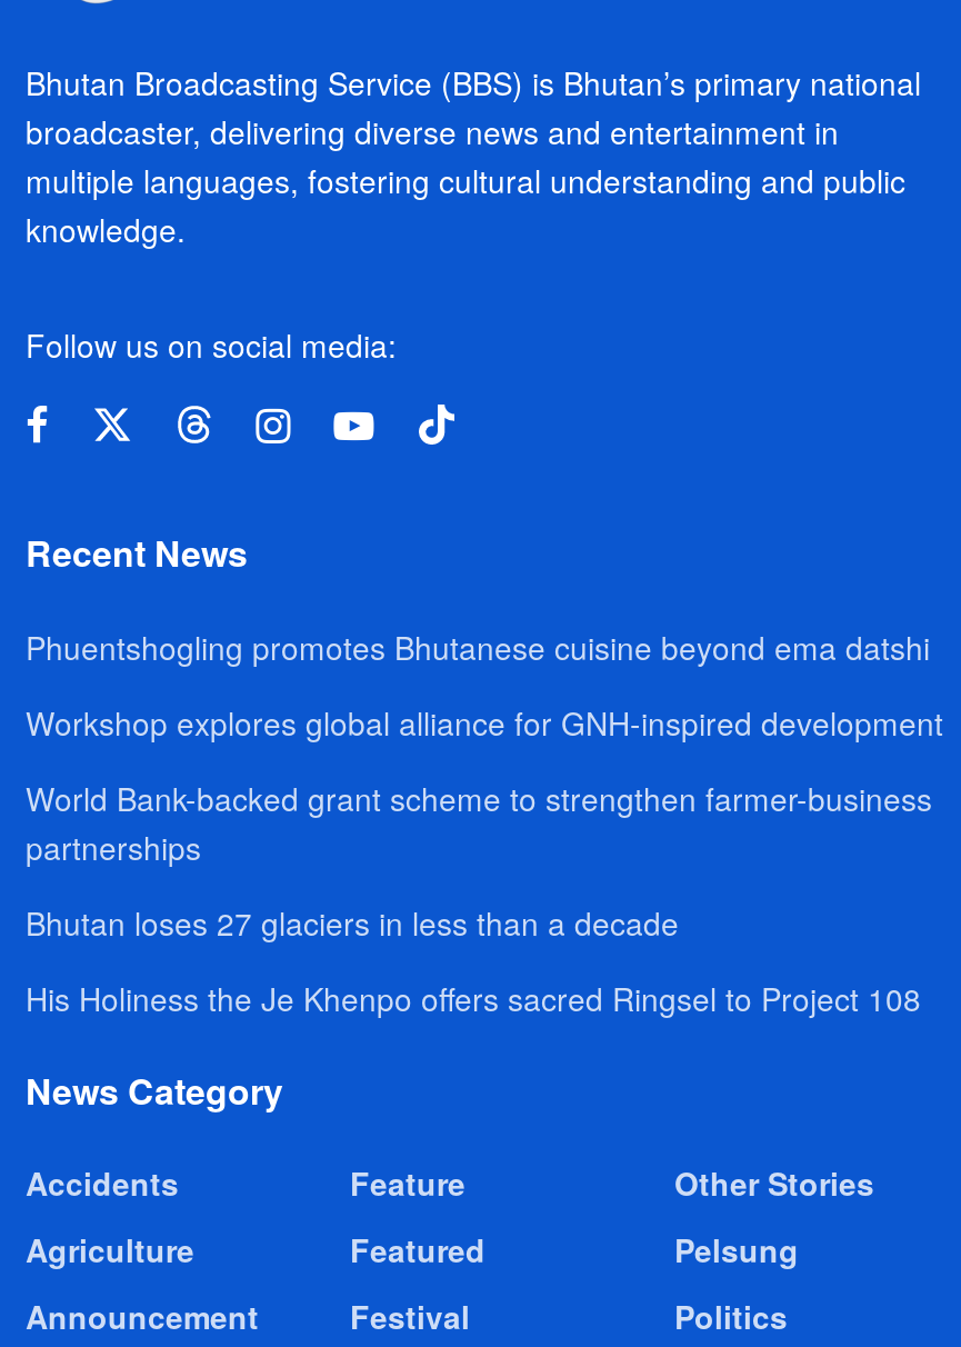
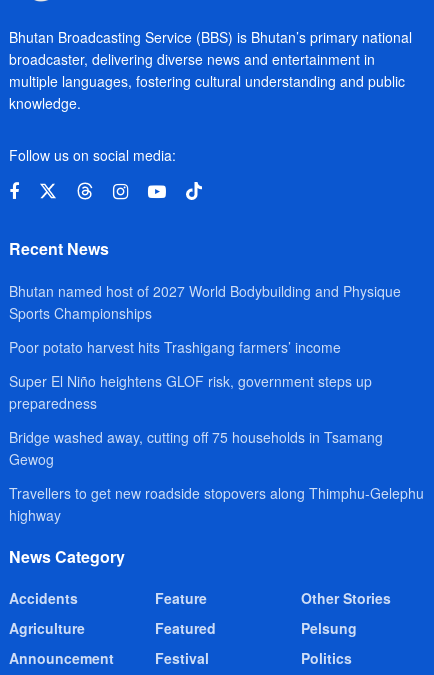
- Phuentshogling promotes Bhutanese cuisine beyond ema datshi
+ Bhutan named host of 2027 World Bodybuilding and Physique
+ Sports Championships

- Workshop explores global alliance for GNH-inspired development
+ Poor potato harvest hits Trashigang farmers’ income

- World Bank-backed grant scheme to strengthen farmer-business
- partnerships
+ Super El Niño heightens GLOF risk, government steps up
+ preparedness

- Bhutan loses 27 glaciers in less than a decade
+ Bridge washed away, cutting off 75 households in Tsamang
+ Gewog

- His Holiness the Je Khenpo offers sacred Ringsel to Project 108
+ Travellers to get new roadside stopovers along Thimphu-Gelephu
+ highway
